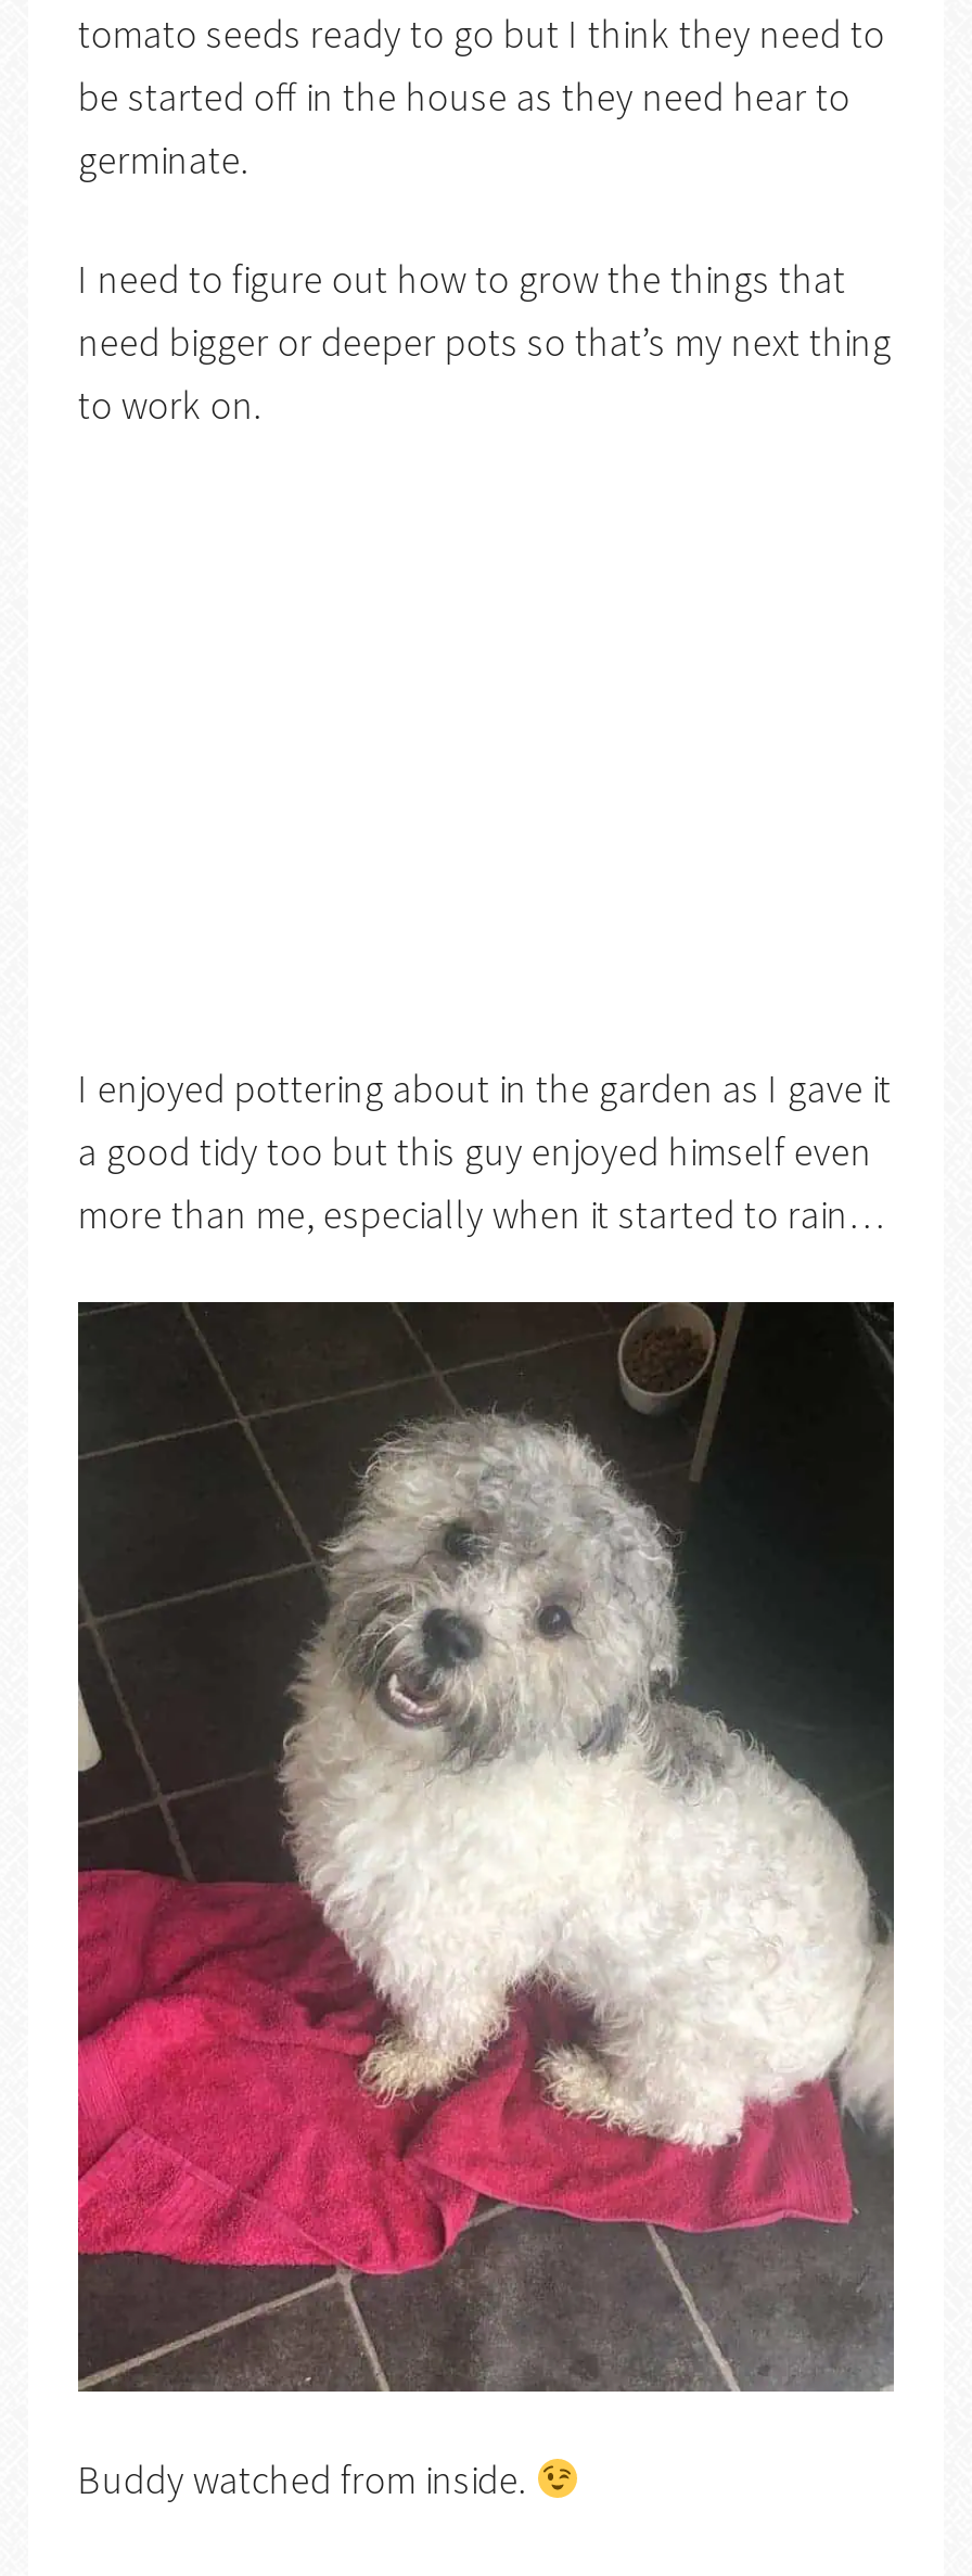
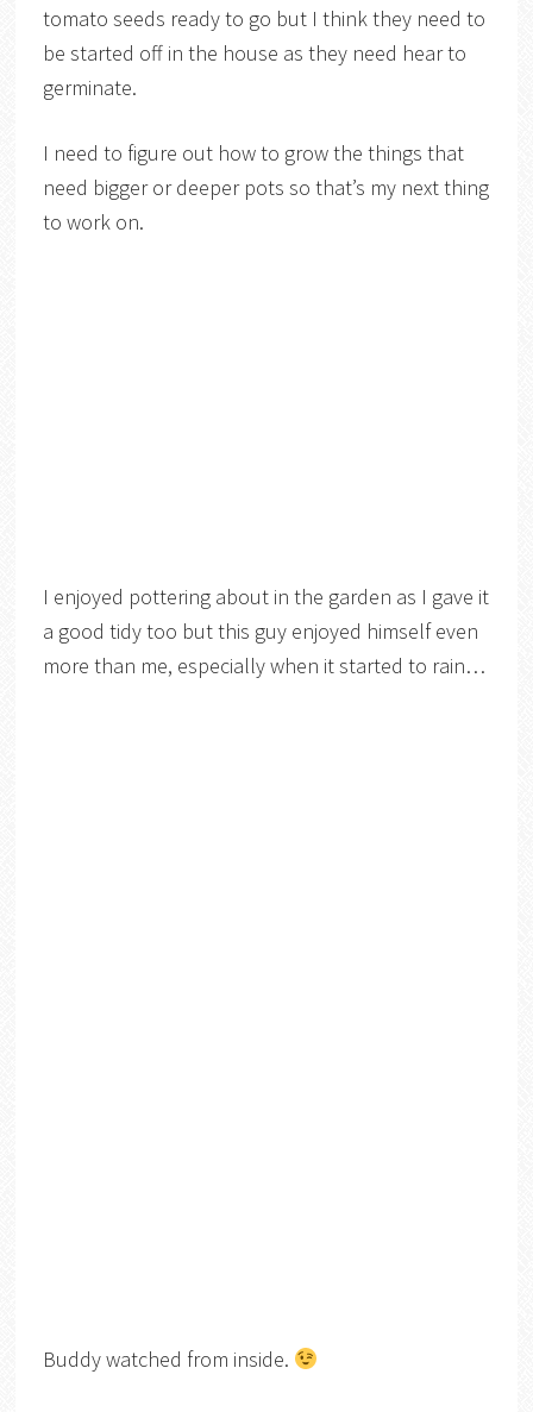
- [image]
